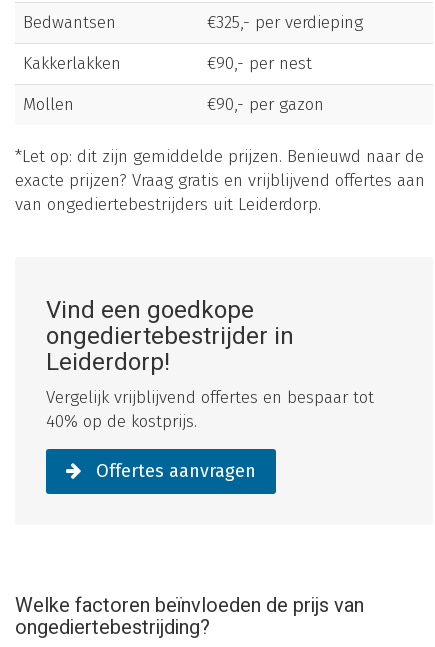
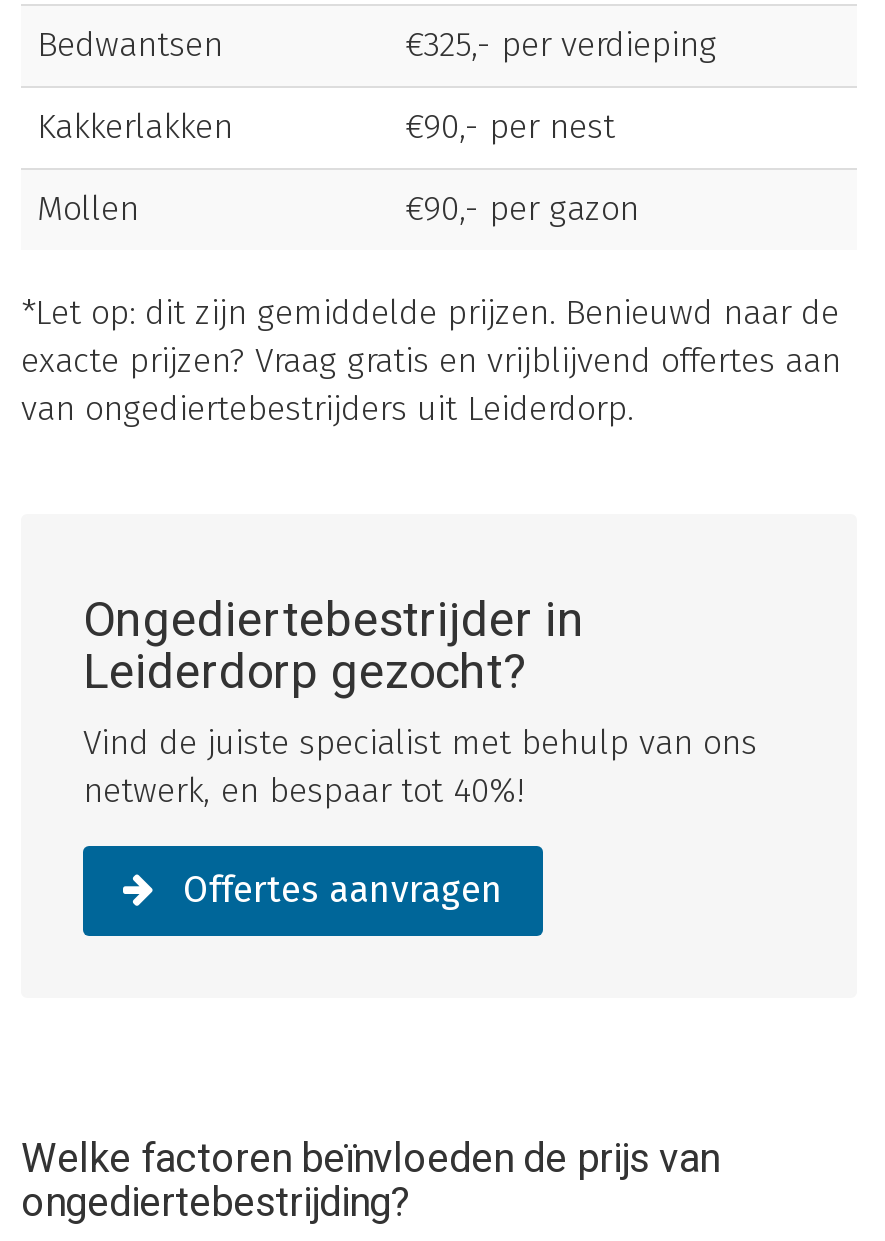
- Vind een goedkope
- ongediertebestrijder in
- Leiderdorp!
- Vergelijk vrijblijvend offertes en bespaar tot
- 40% op de kostprijs.
+ Ongediertebestrijder in
+ Leiderdorp gezocht?
+ Vind de juiste specialist met behulp van ons
+ netwerk, en bespaar tot 40%!
